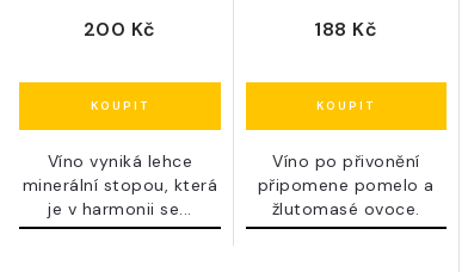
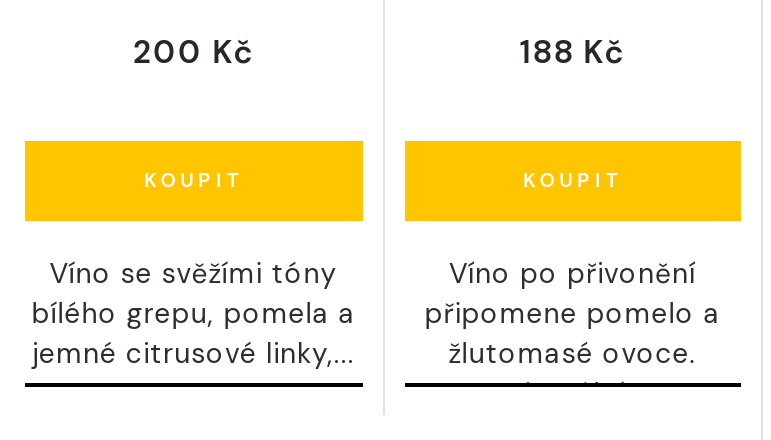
- Víno vyniká lehce
- minerální stopou, která
- je v harmonii se...
+ Víno se svěžími tóny
+ bílého grepu, pomela a
+ jemné citrusové linky,...
